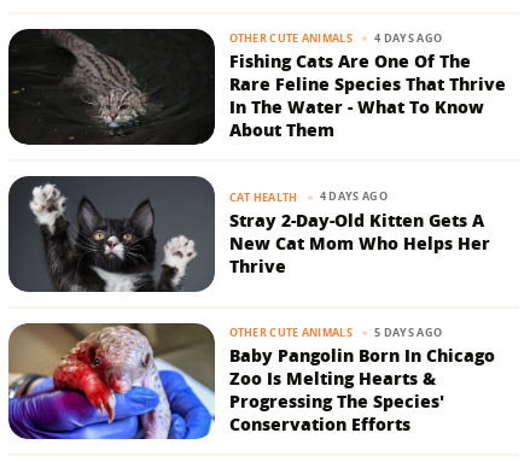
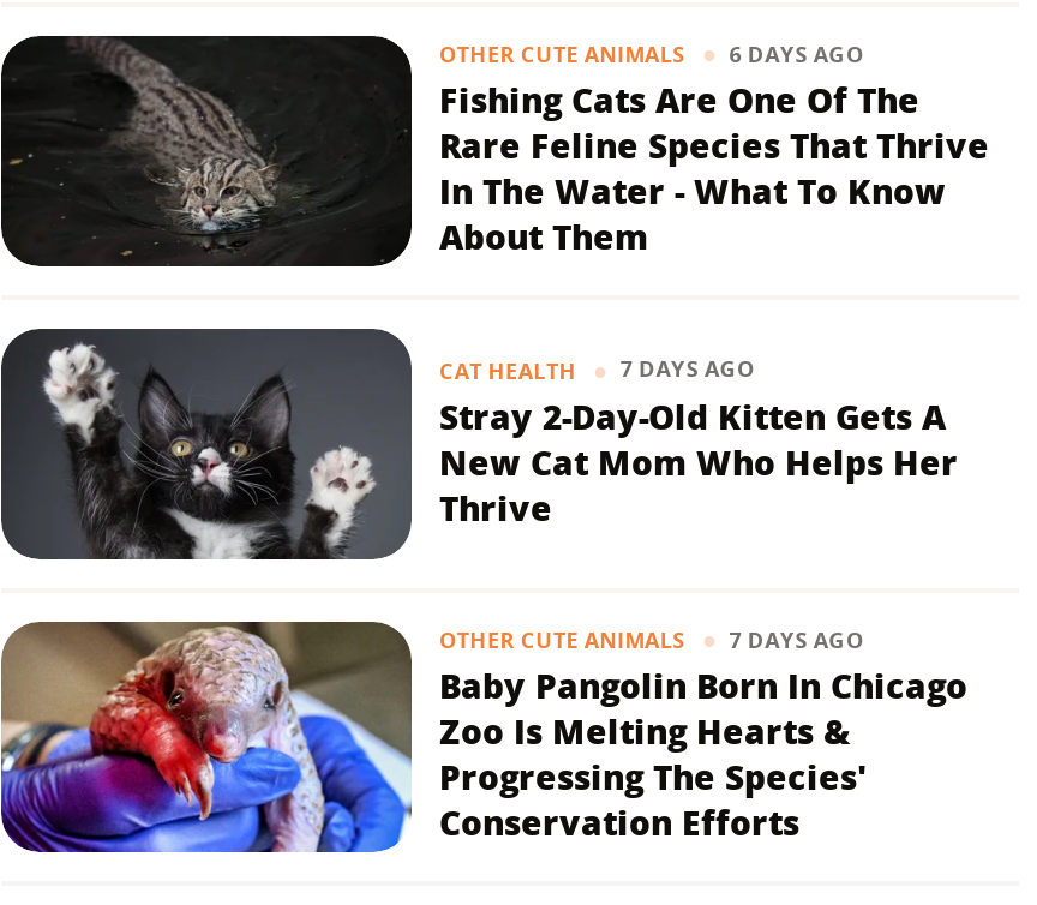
- OTHER CUTE ANIMALS 4 DAYS AGO
+ OTHER CUTE ANIMALS 6 DAYS AGO

- CAT HEALTH 4 DAYS AGO
+ CAT HEALTH 7 DAYS AGO

- OTHER CUTE ANIMALS 5 DAYS AGO
+ OTHER CUTE ANIMALS 7 DAYS AGO
